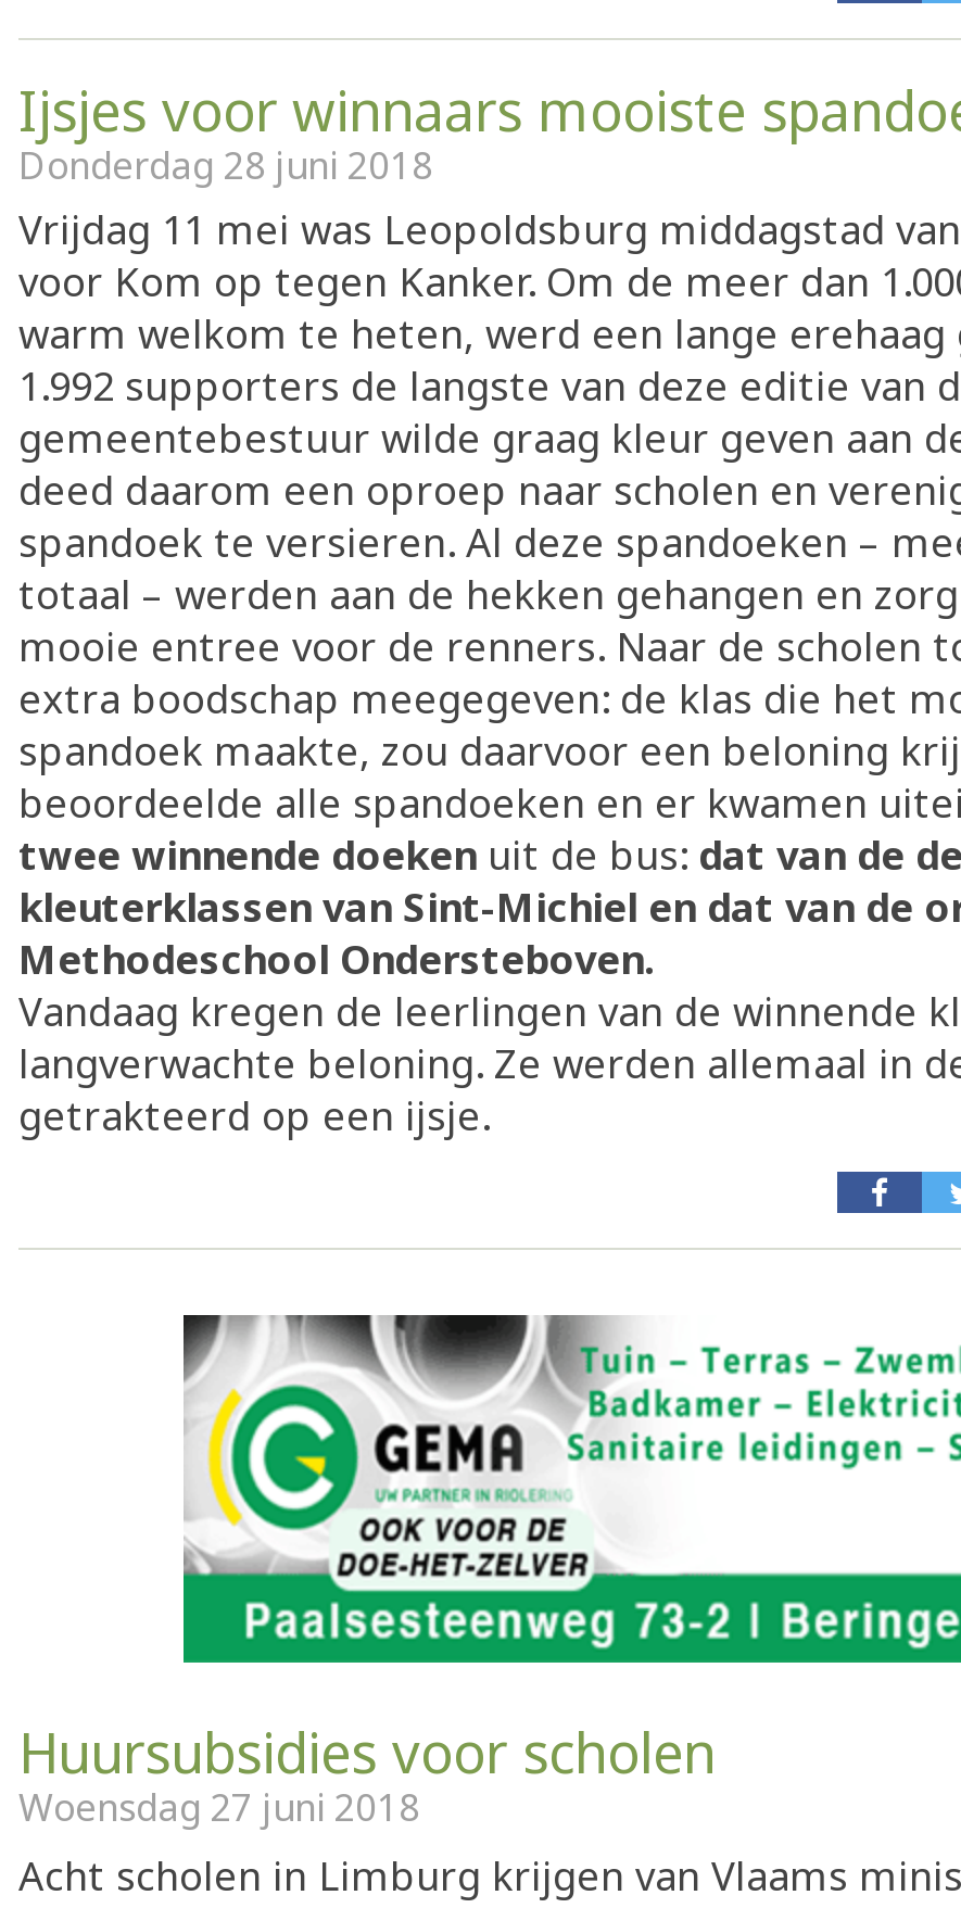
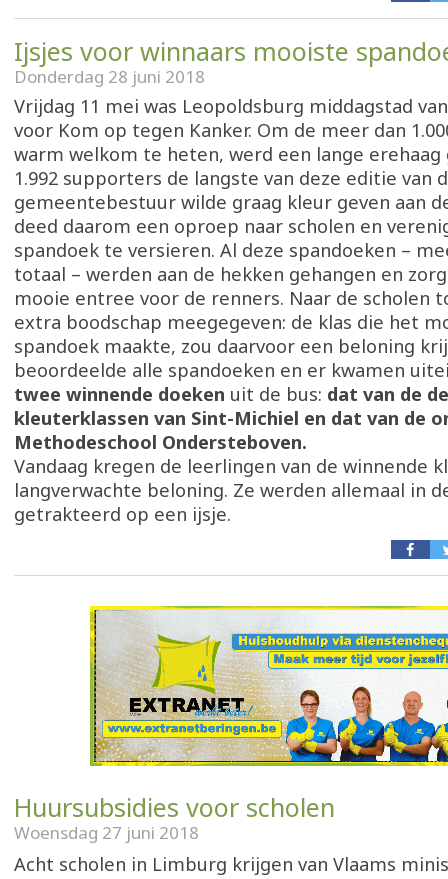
- [image]
+ [image]
